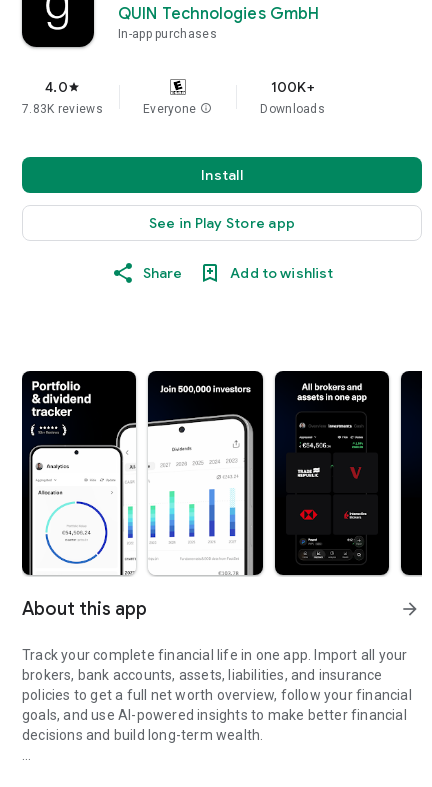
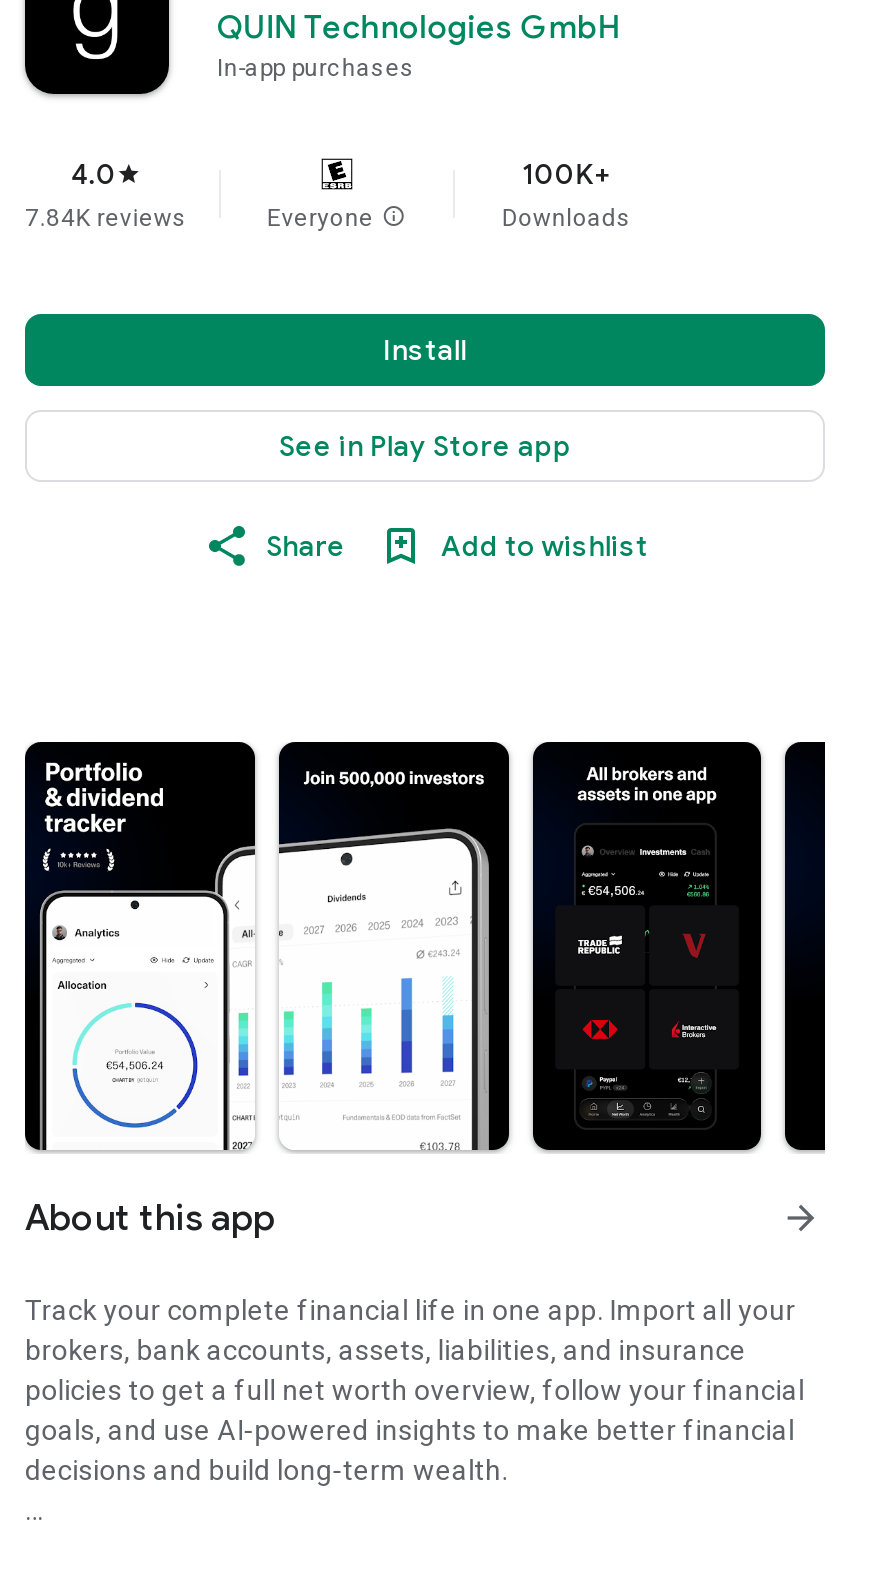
- 7.83K reviews
+ 7.84K reviews
